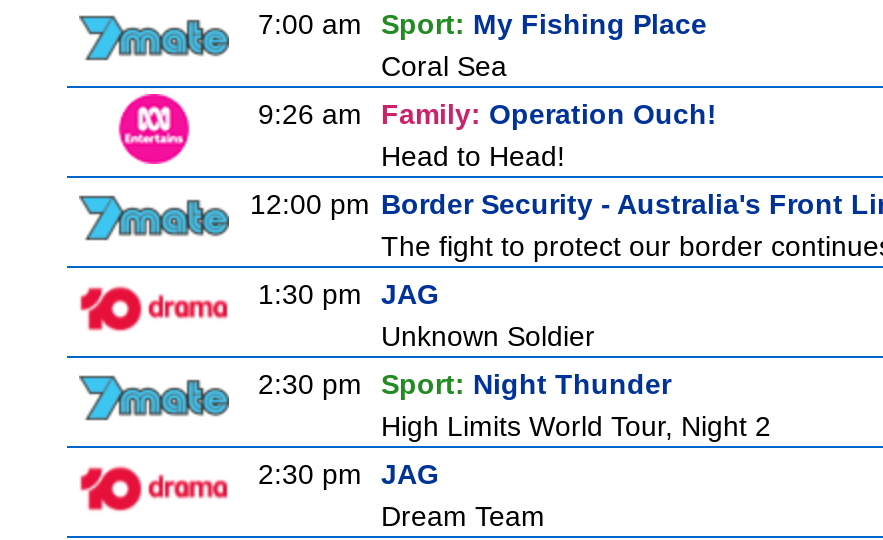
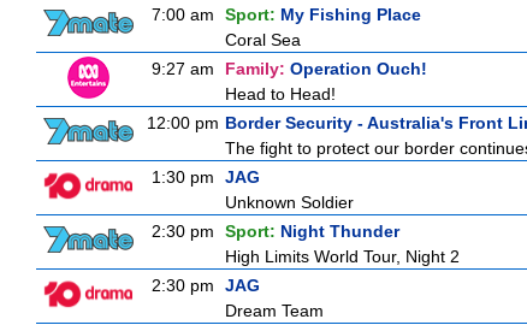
- 9:26 am Family: Operation Ouch!
+ 9:27 am Family: Operation Ouch!
